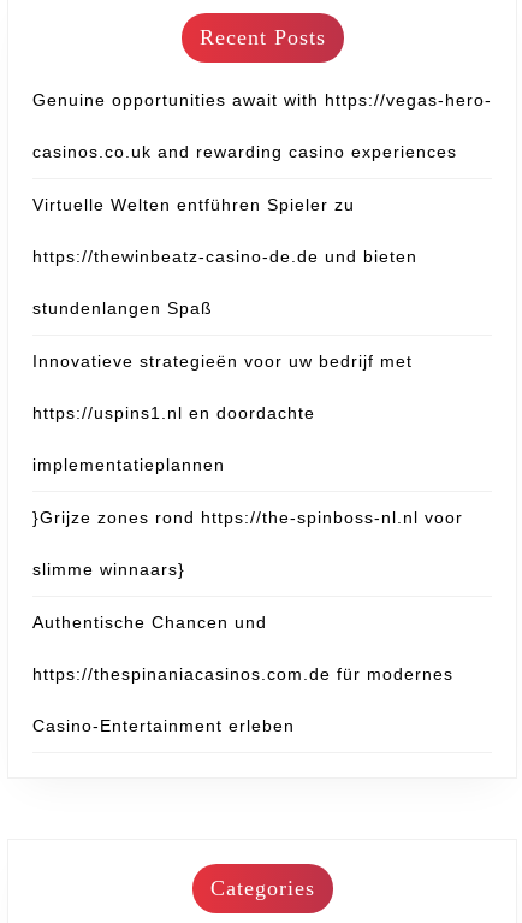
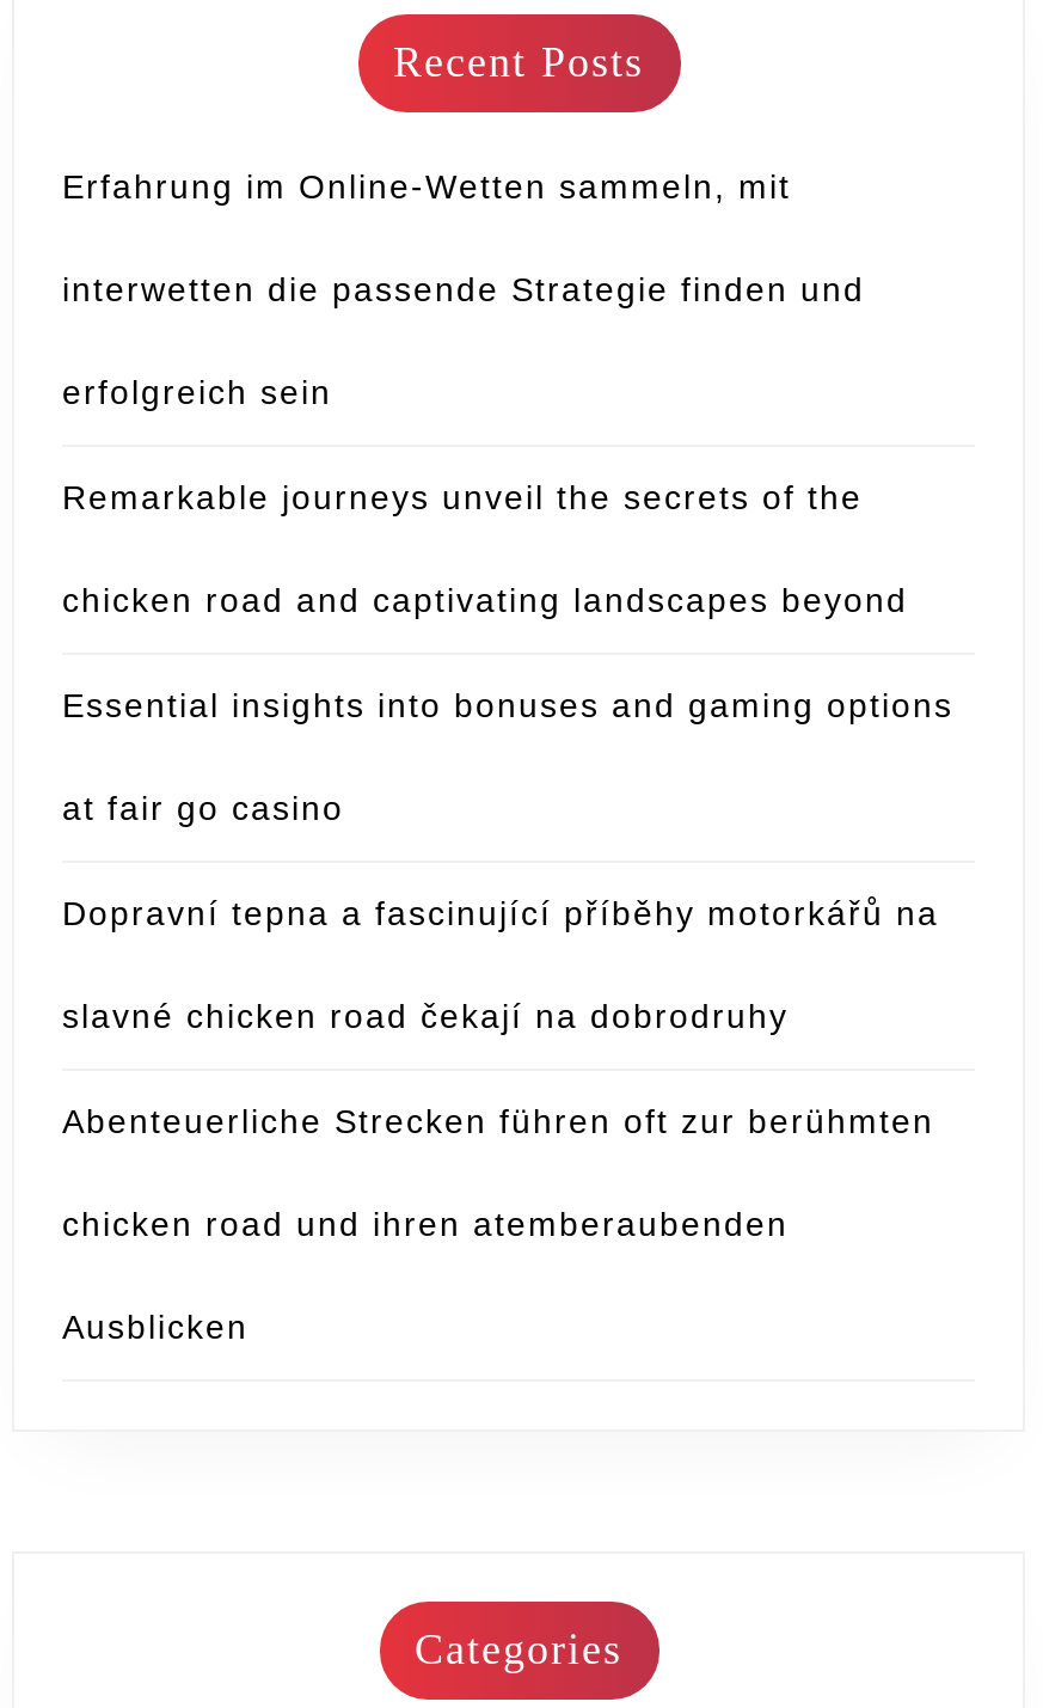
- Genuine opportunities await with https://vegas-hero-
- casinos.co.uk and rewarding casino experiences
- Virtuelle Welten entführen Spieler zu
- https://thewinbeatz-casino-de.de und bieten
- stundenlangen Spaß
- Innovatieve strategieën voor uw bedrijf met
- https://uspins1.nl en doordachte
- implementatieplannen
- }Grijze zones rond https://the-spinboss-nl.nl voor
- slimme winnaars}
- Authentische Chancen und
- https://thespinaniacasinos.com.de für modernes
- Casino-Entertainment erleben
+ Erfahrung im Online-Wetten sammeln, mit
+ interwetten die passende Strategie finden und
+ erfolgreich sein
+ Remarkable journeys unveil the secrets of the
+ chicken road and captivating landscapes beyond
+ Essential insights into bonuses and gaming options
+ at fair go casino
+ Dopravní tepna a fascinující příběhy motorkářů na
+ slavné chicken road čekají na dobrodruhy
+ Abenteuerliche Strecken führen oft zur berühmten
+ chicken road und ihren atemberaubenden
+ Ausblicken
